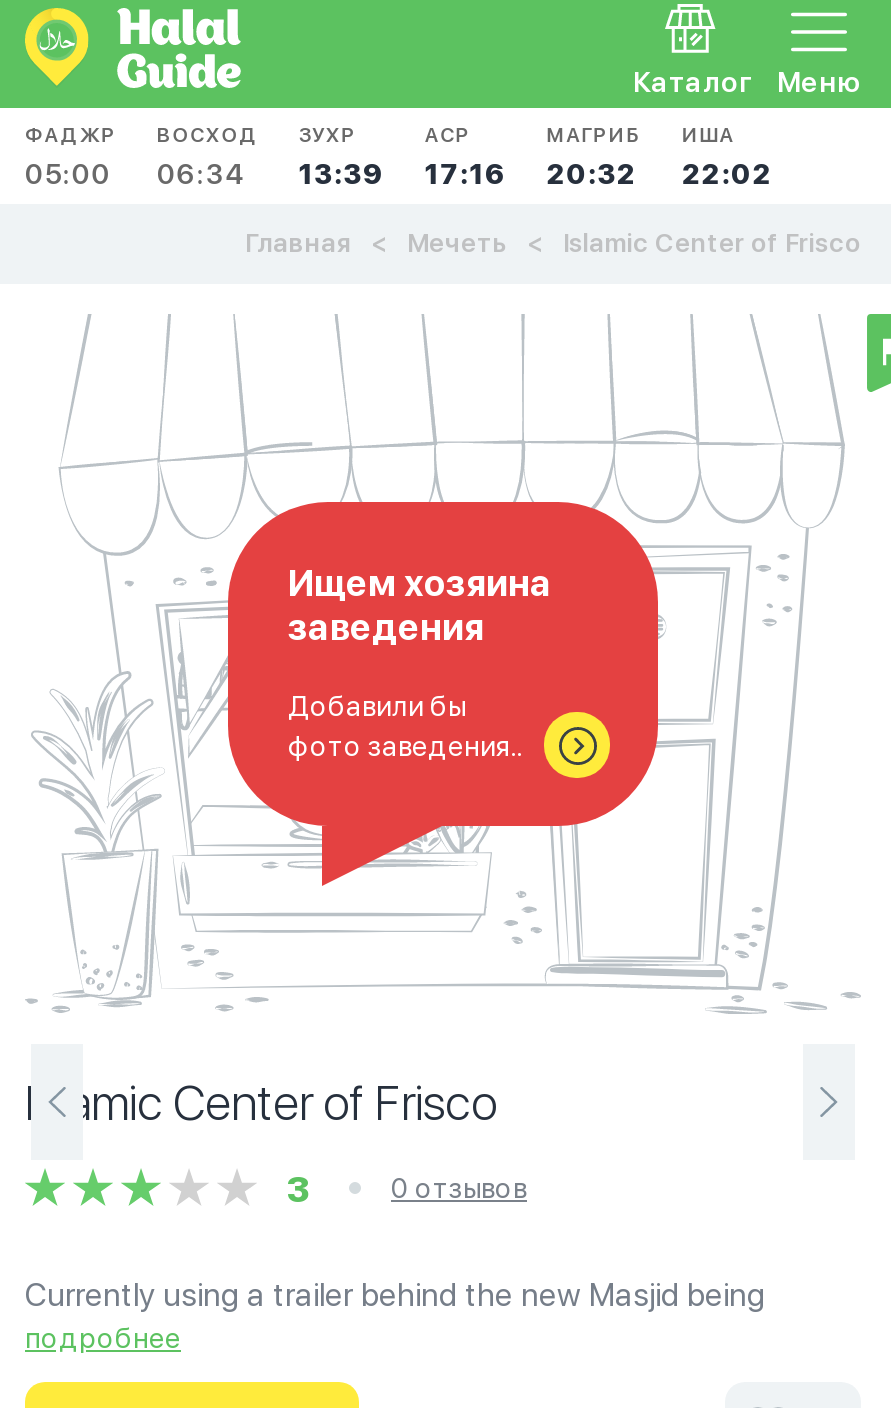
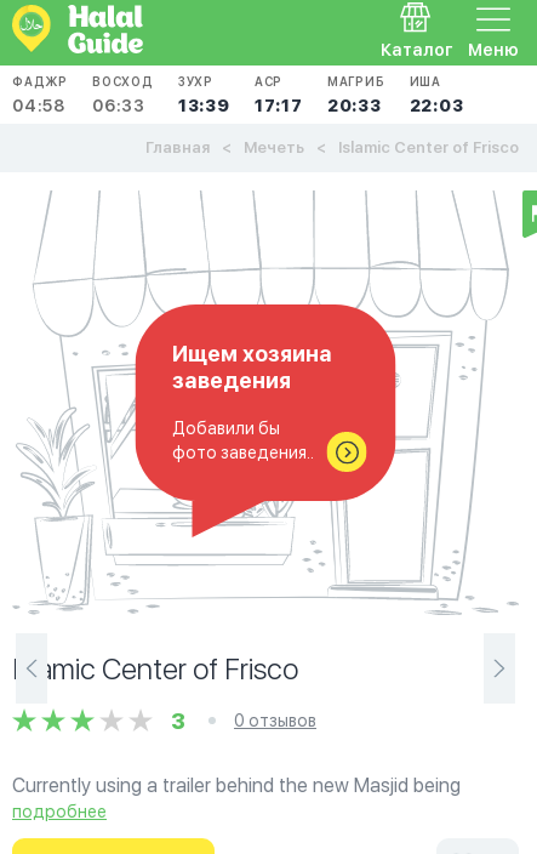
- 05:00
+ 04:58

- 06:34
+ 06:33

- 17:16
+ 17:17

- 20:32
+ 20:33

- 22:02
+ 22:03
